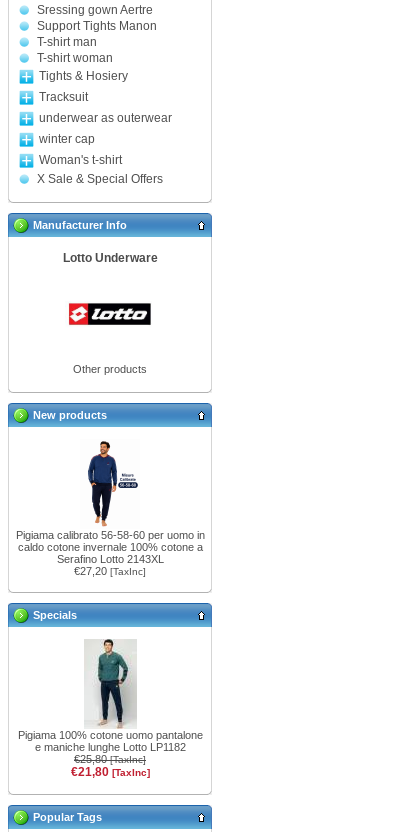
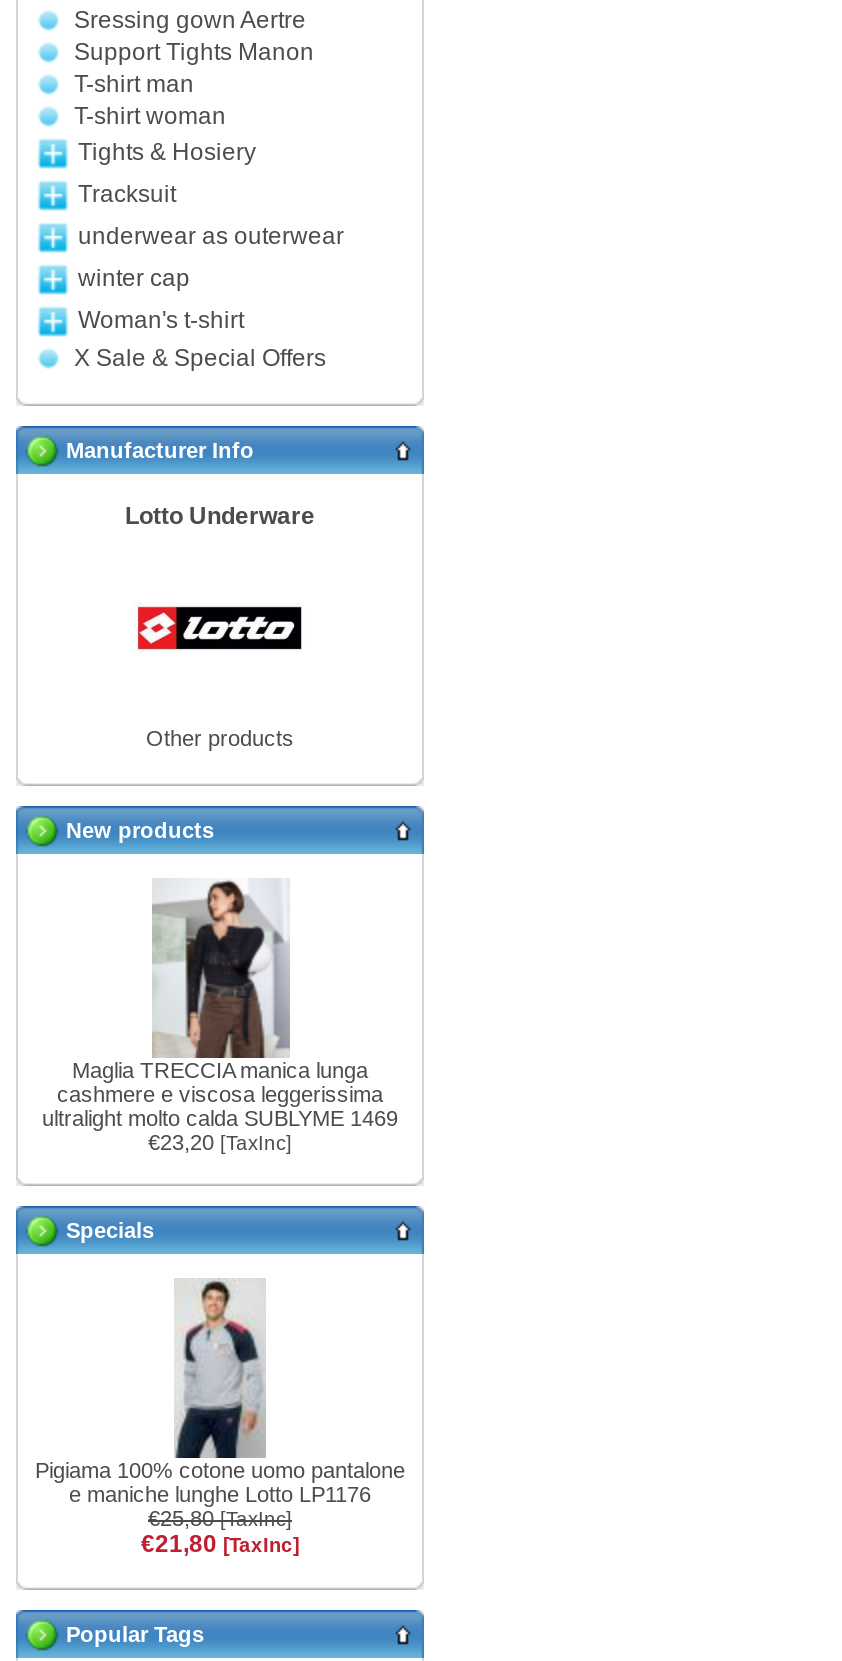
- [image]
- Pigiama calibrato 56-58-60 per uomo in
- caldo cotone invernale 100% cotone a
- Serafino Lotto 2143XL
- €27,20 [TaxInc]
+ [image]
+ Maglia TRECCIA manica lunga
+ cashmere e viscosa leggerissima
+ ultralight molto calda SUBLYME 1469
+ €23,20 [TaxInc]

- [image]
- e maniche lunghe Lotto LP1182
+ [image]
+ e maniche lunghe Lotto LP1176
